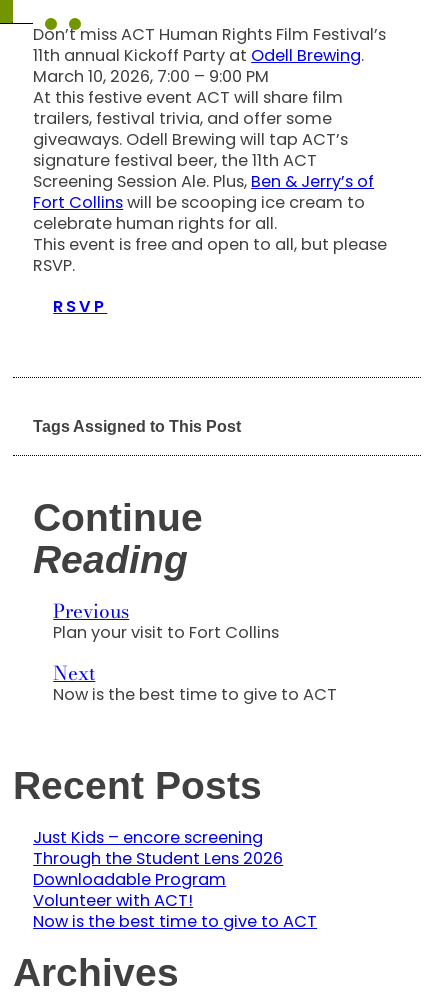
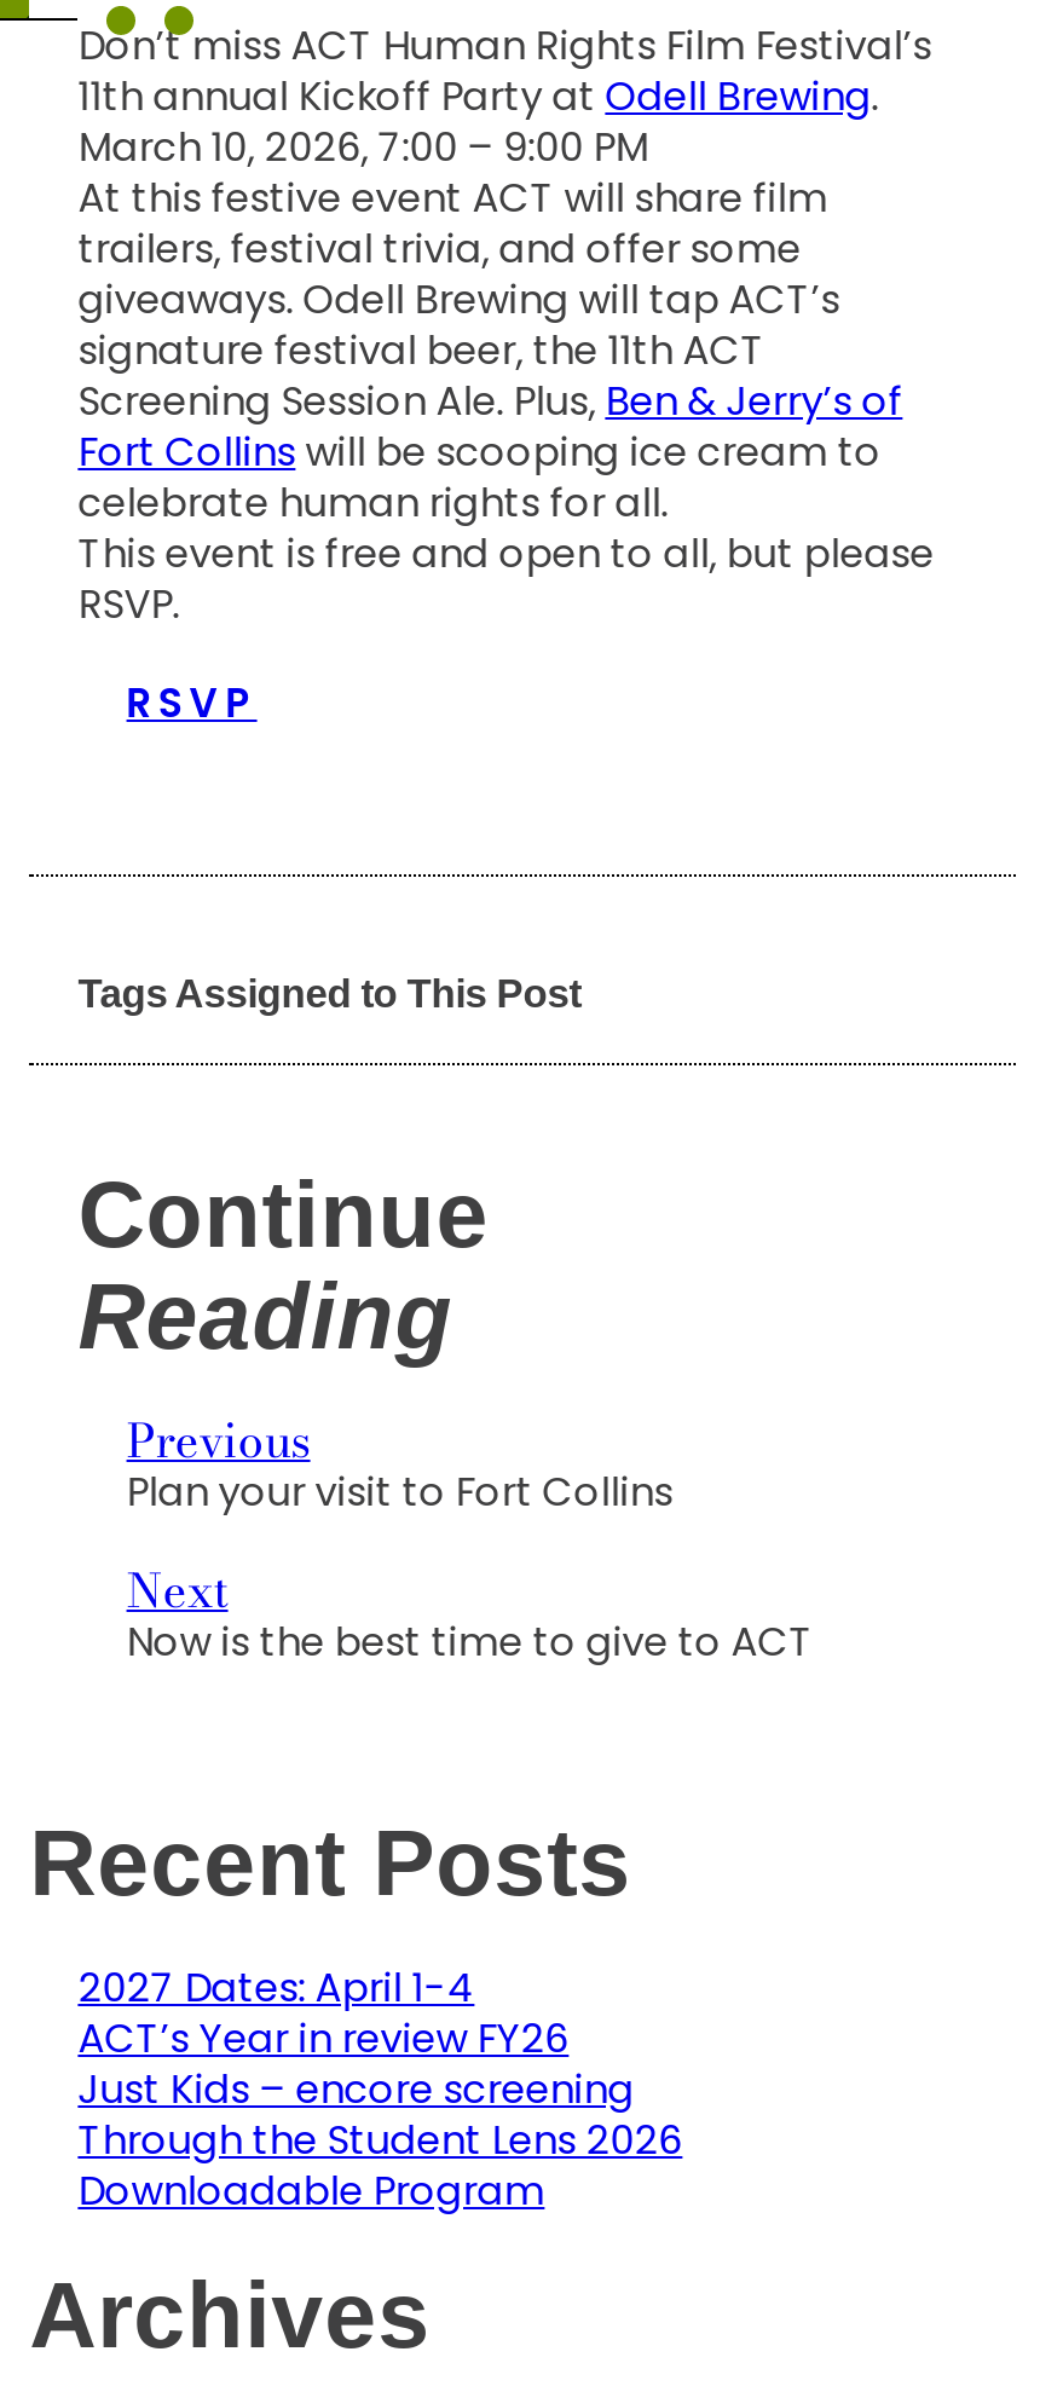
+ 2027 Dates: April 1-4
+ ACT’s Year in review FY26

moved down: Just Kids – encore screening | Through the Student Lens 2026 | Downloadable Program

- Volunteer with ACT!
- Now is the best time to give to ACT
